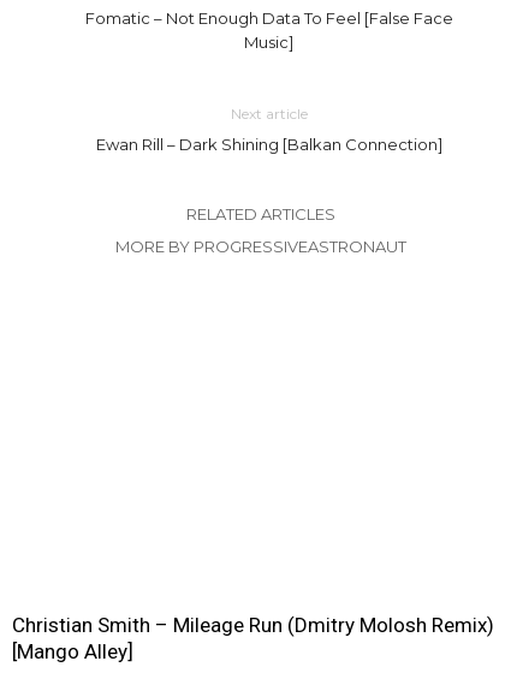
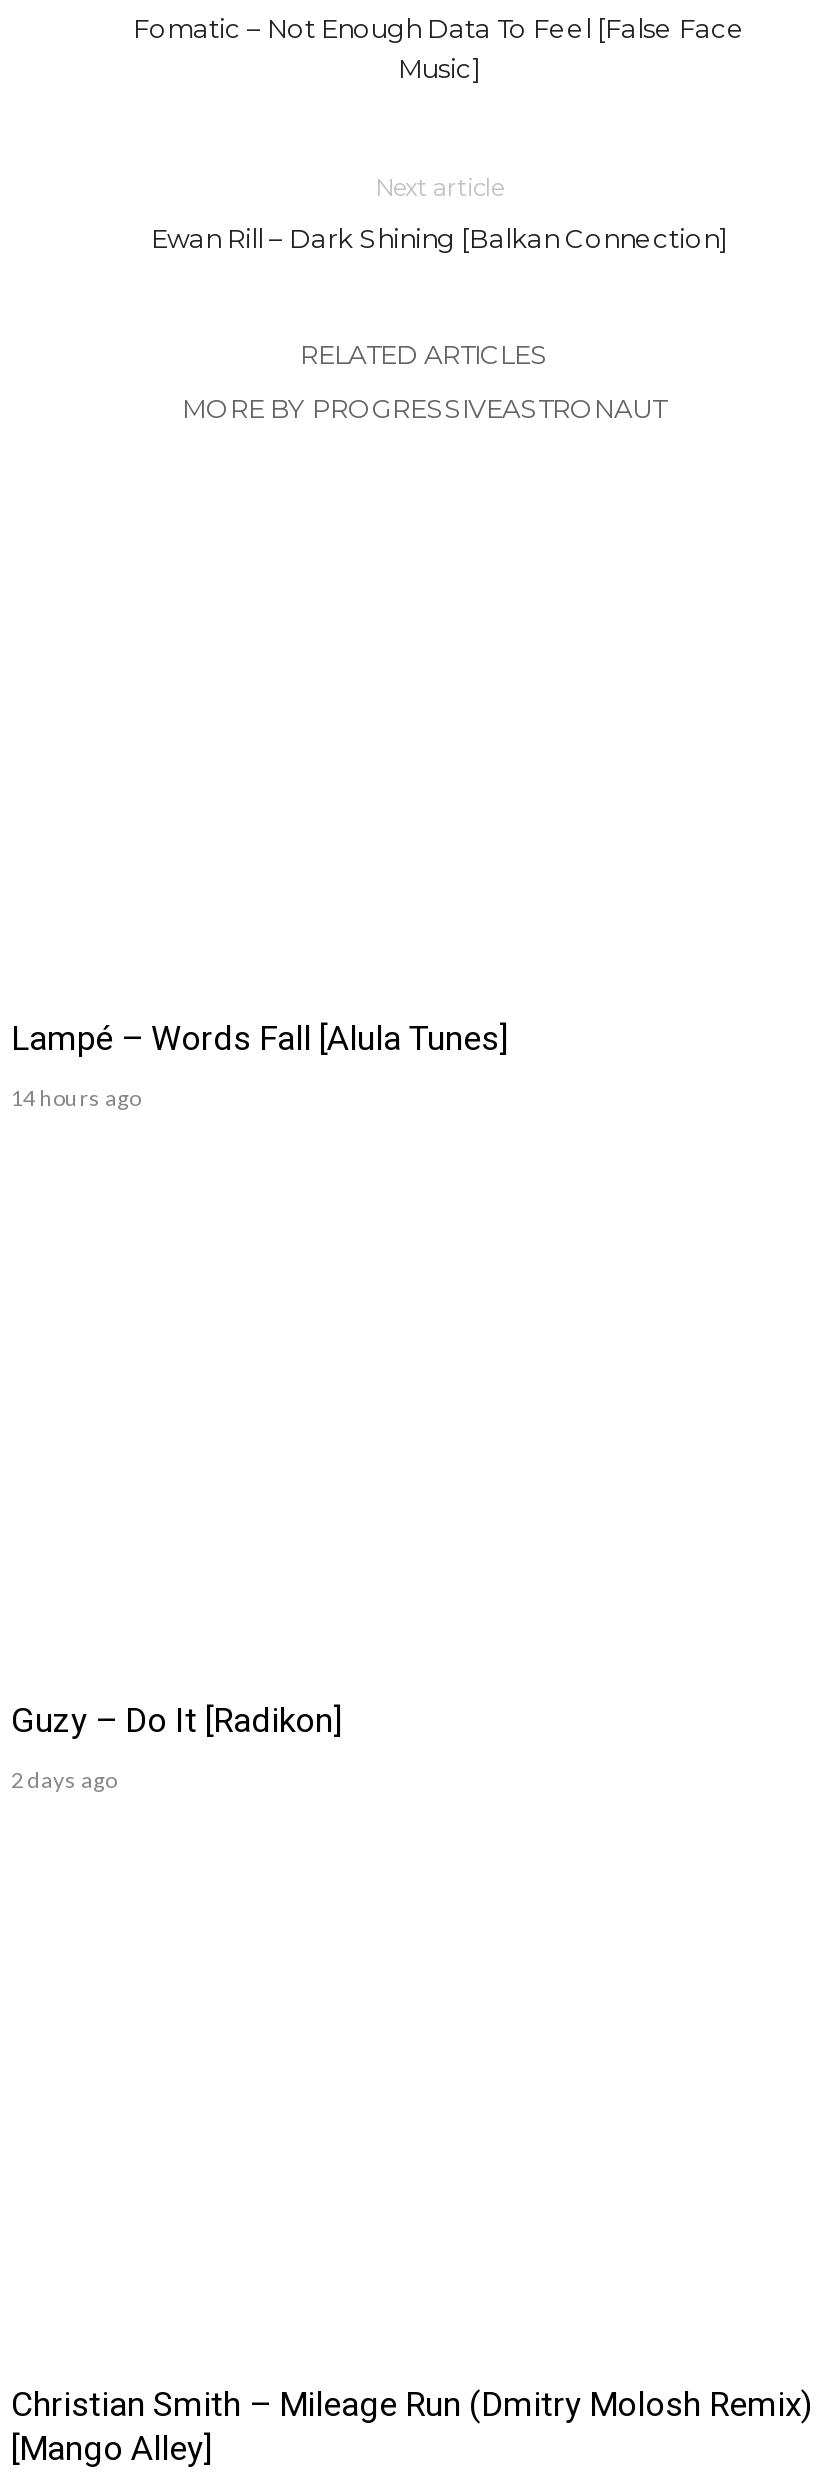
+ Lampé – Words Fall [Alula Tunes]
+ 14 hours ago

+ Guzy – Do It [Radikon]
+ 2 days ago
